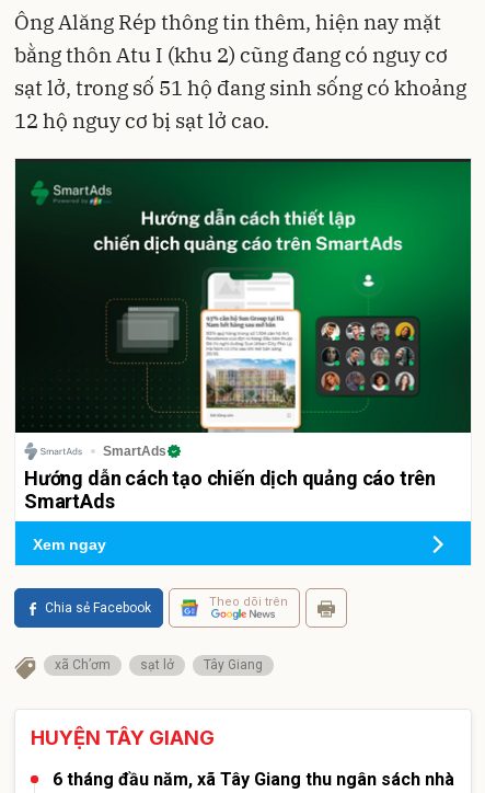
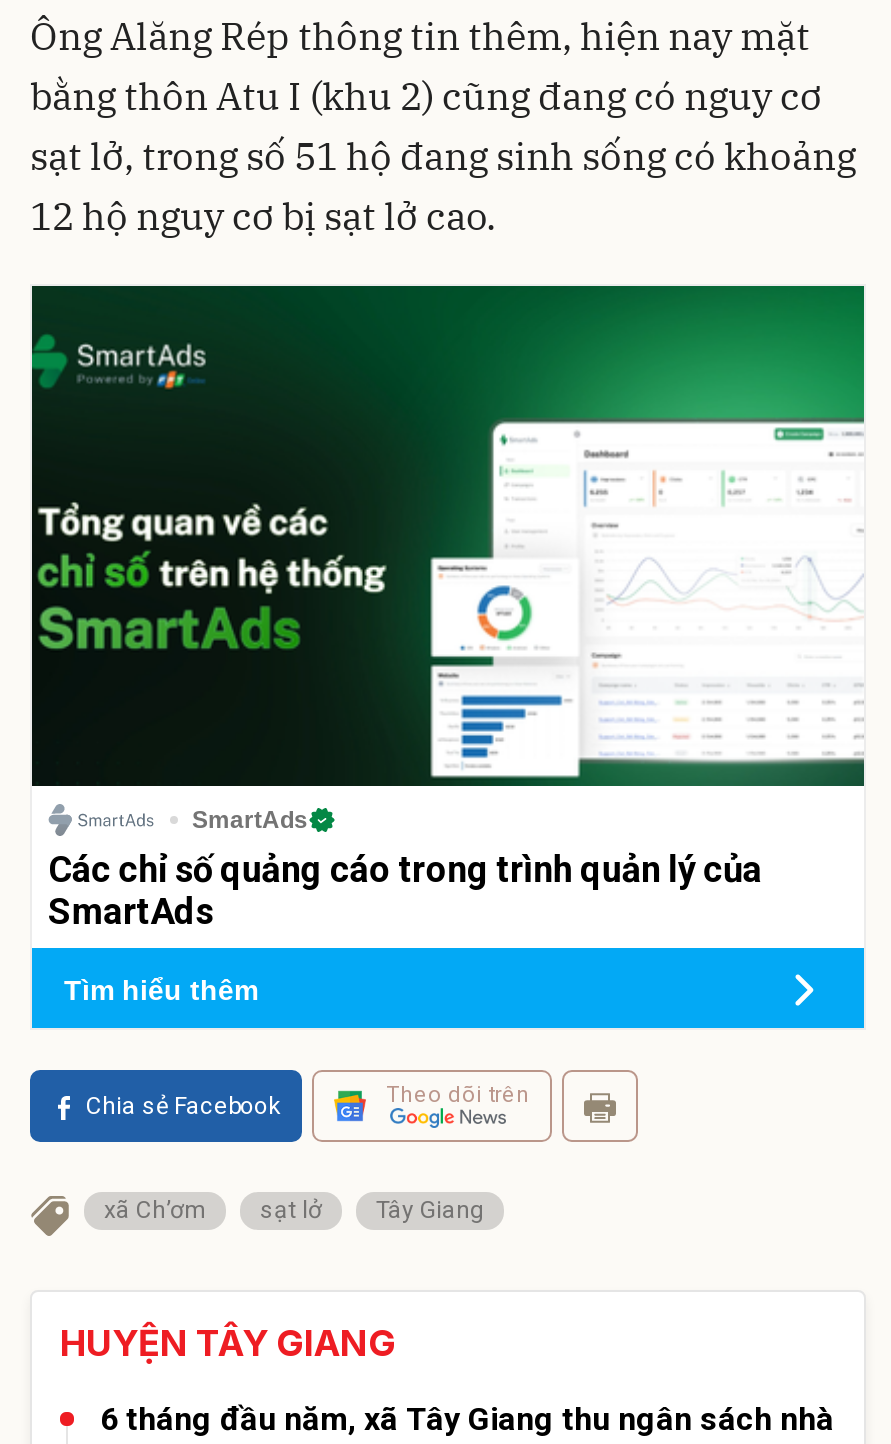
- [image]
- Hướng dẫn cách tạo chiến dịch quảng cáo trên
+ [image]
+ Các chỉ số quảng cáo trong trình quản lý của

- Xem ngay
+ Tìm hiểu thêm
